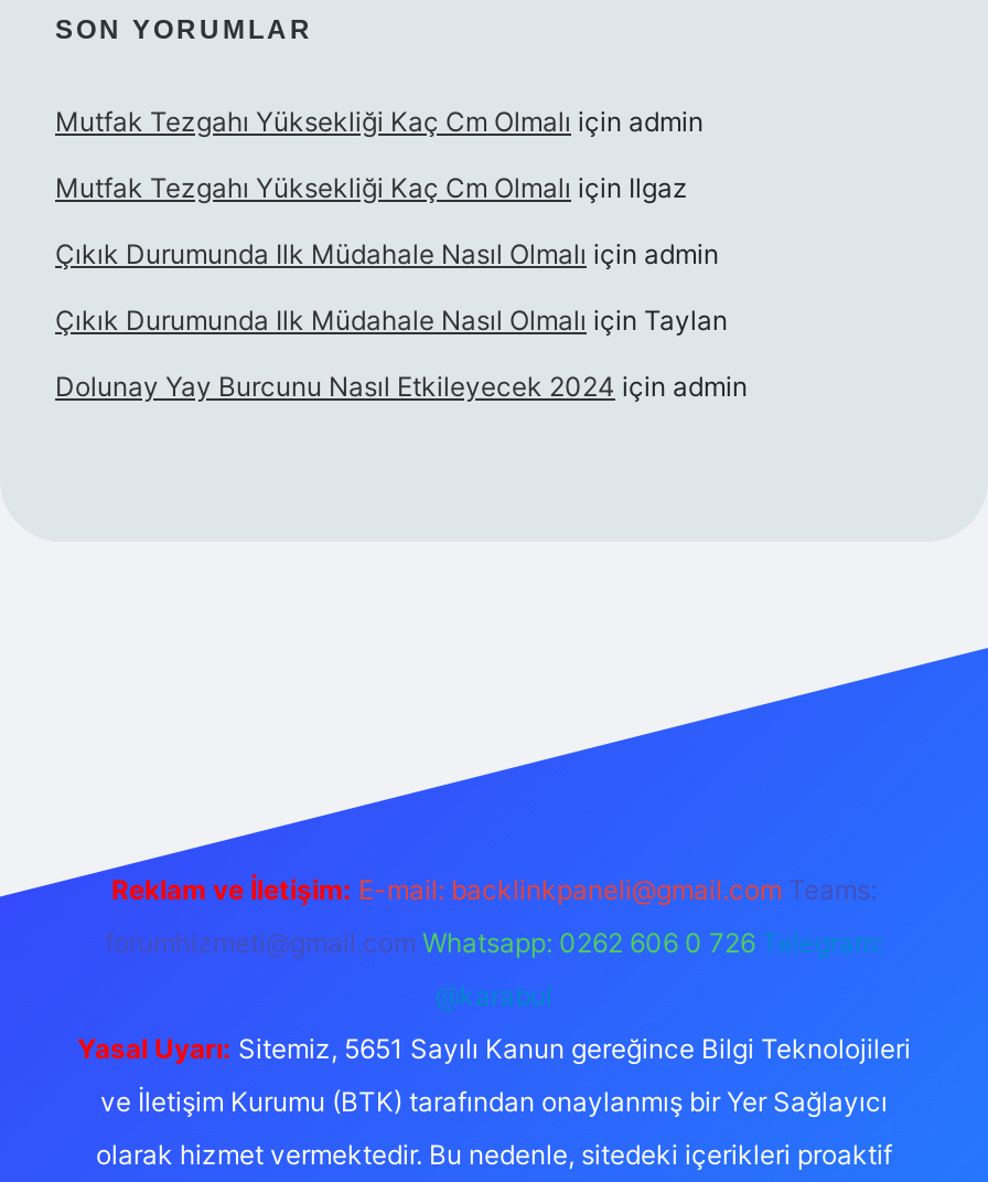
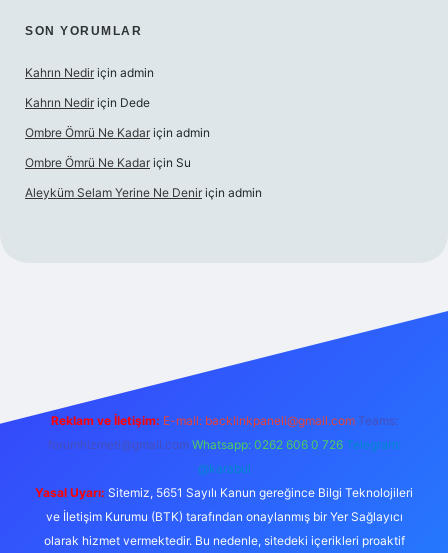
- Mutfak Tezgahı Yüksekliği Kaç Cm Olmalı için admin
+ Kahrın Nedir için admin

- Mutfak Tezgahı Yüksekliği Kaç Cm Olmalı için Ilgaz
+ Kahrın Nedir için Dede

- Çıkık Durumunda Ilk Müdahale Nasıl Olmalı için admin
+ Ombre Ömrü Ne Kadar için admin

- Çıkık Durumunda Ilk Müdahale Nasıl Olmalı için Taylan
+ Ombre Ömrü Ne Kadar için Su

- Dolunay Yay Burcunu Nasıl Etkileyecek 2024 için admin
+ Aleyküm Selam Yerine Ne Denir için admin
